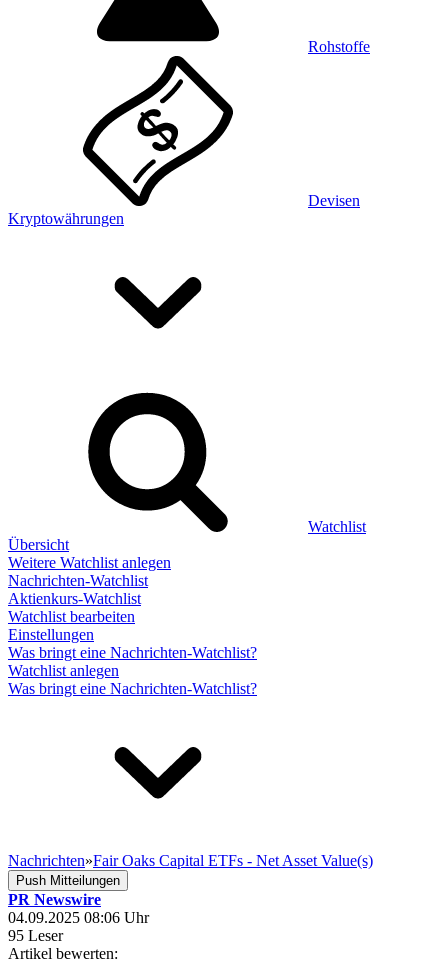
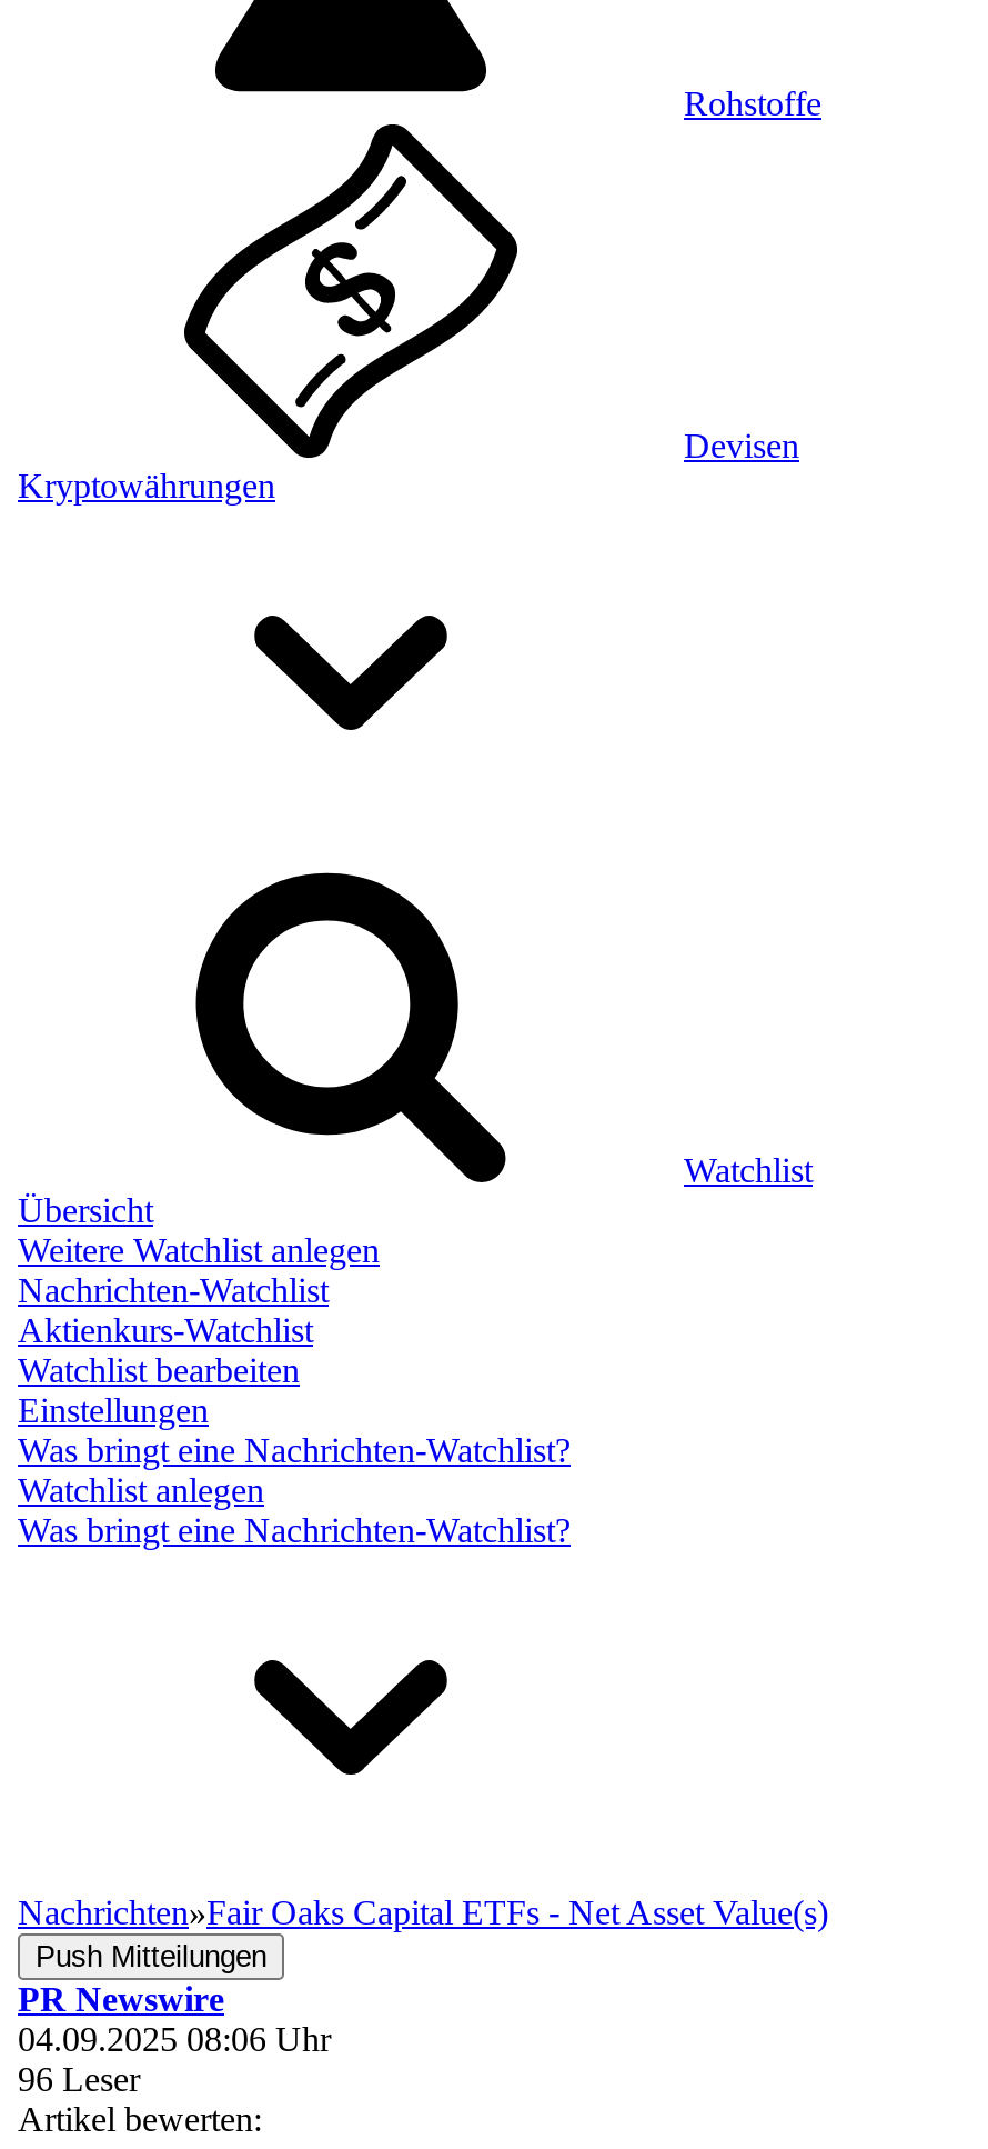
- 95 Leser
+ 96 Leser
